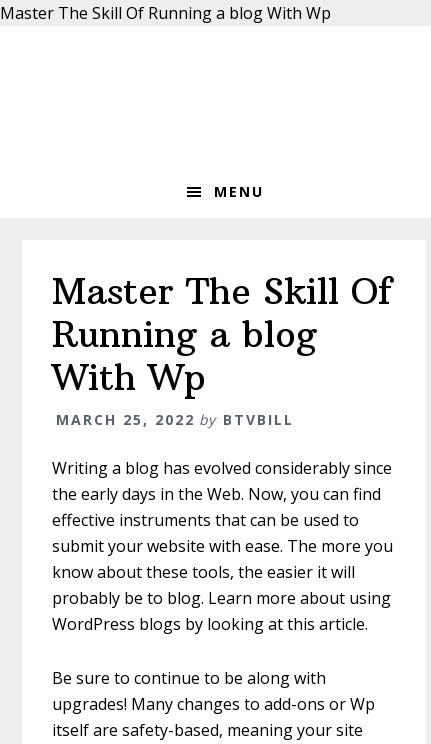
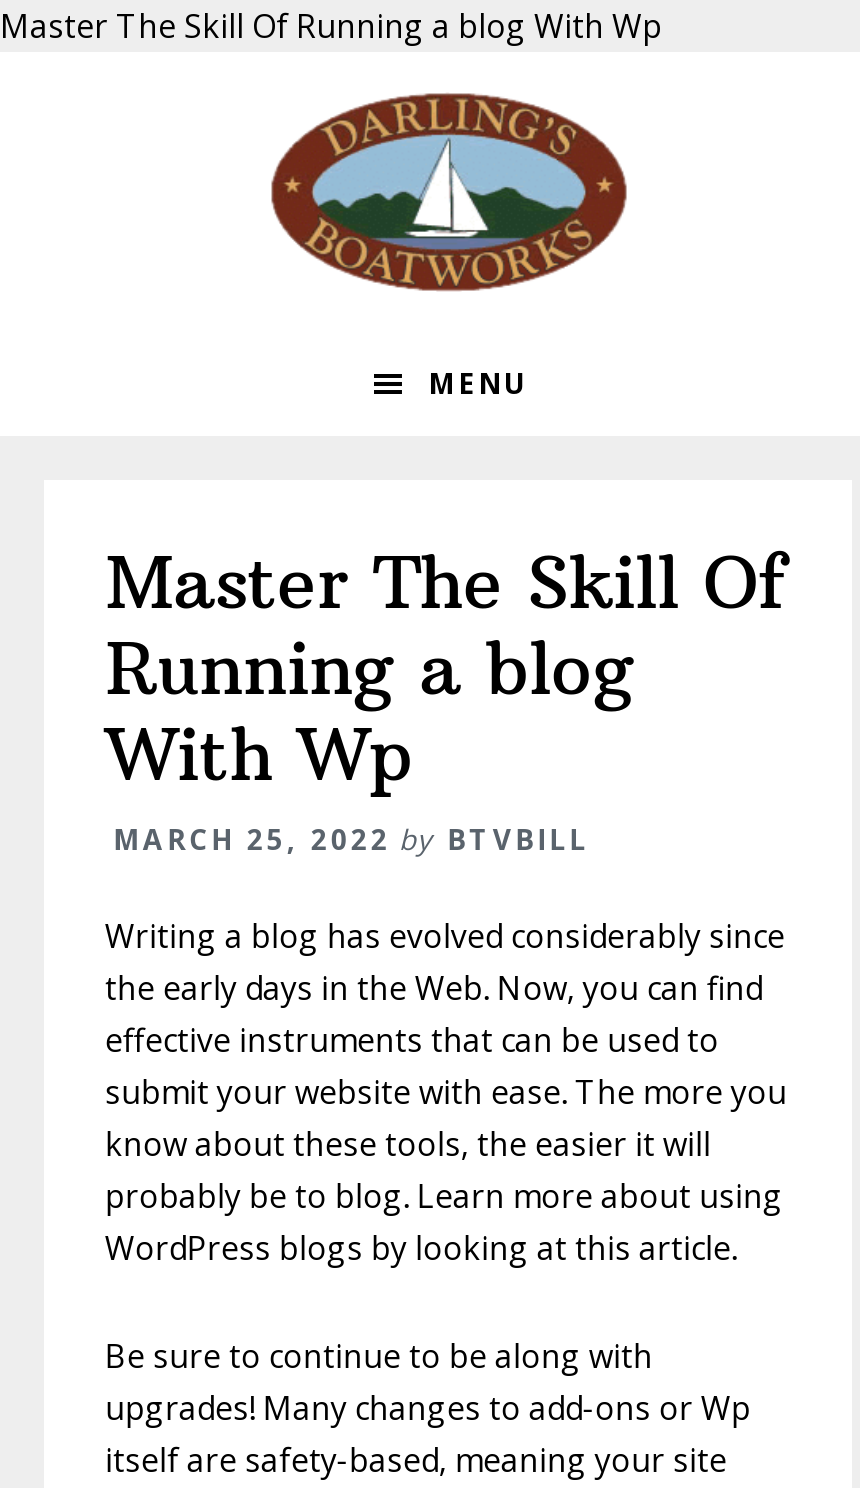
+ [image]
